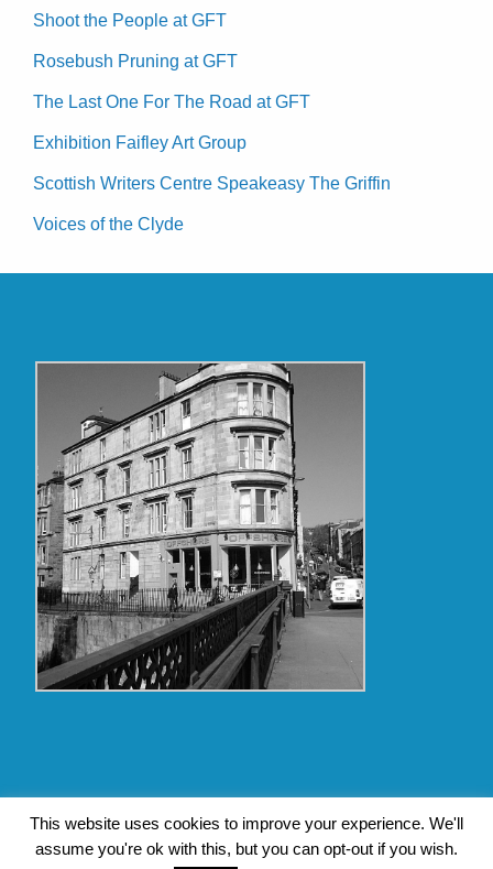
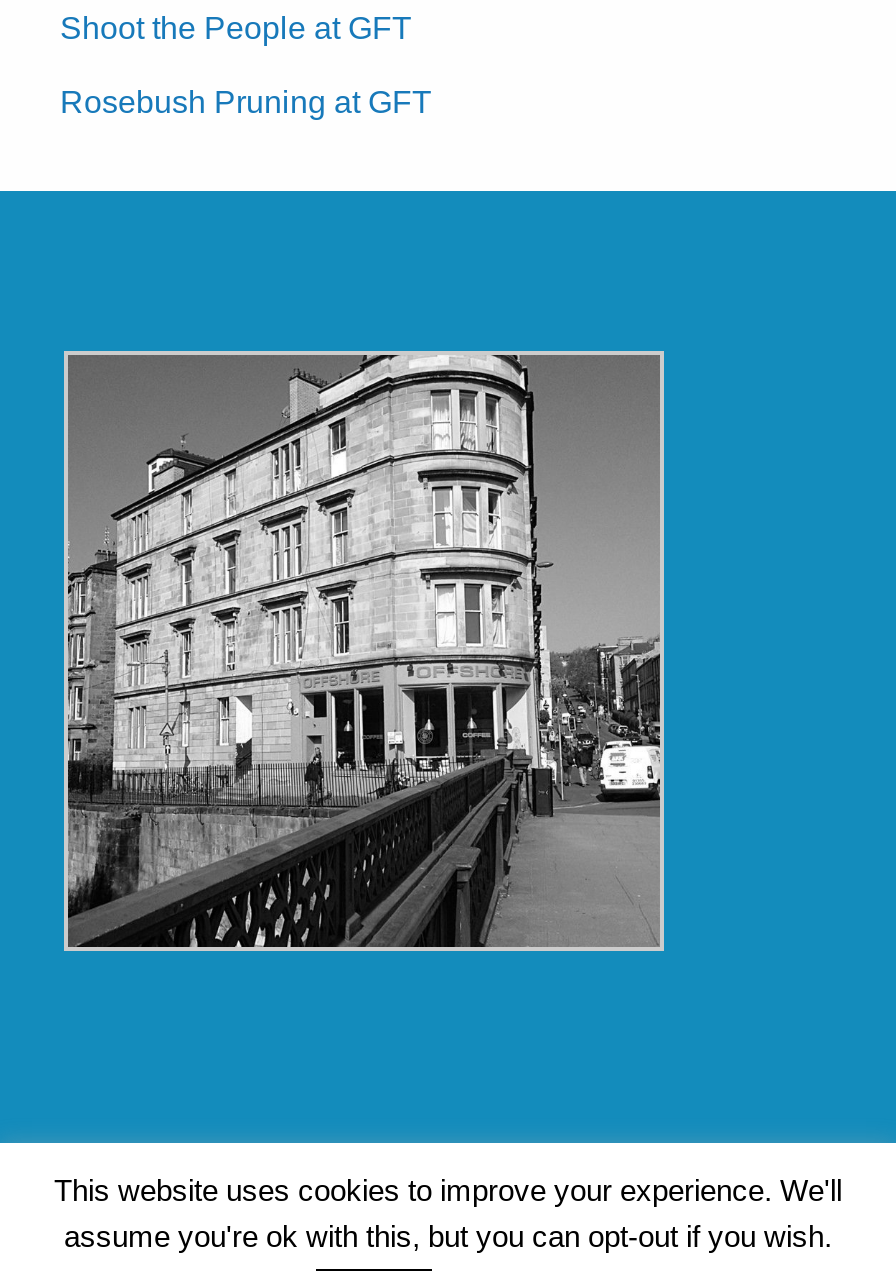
- The Last One For The Road at GFT
- Exhibition Faifley Art Group
- Scottish Writers Centre Speakeasy The Griffin
- Voices of the Clyde
